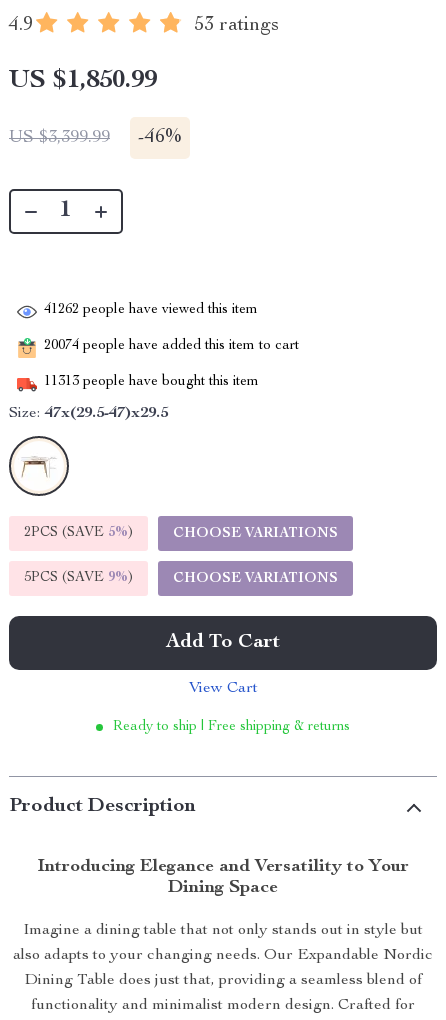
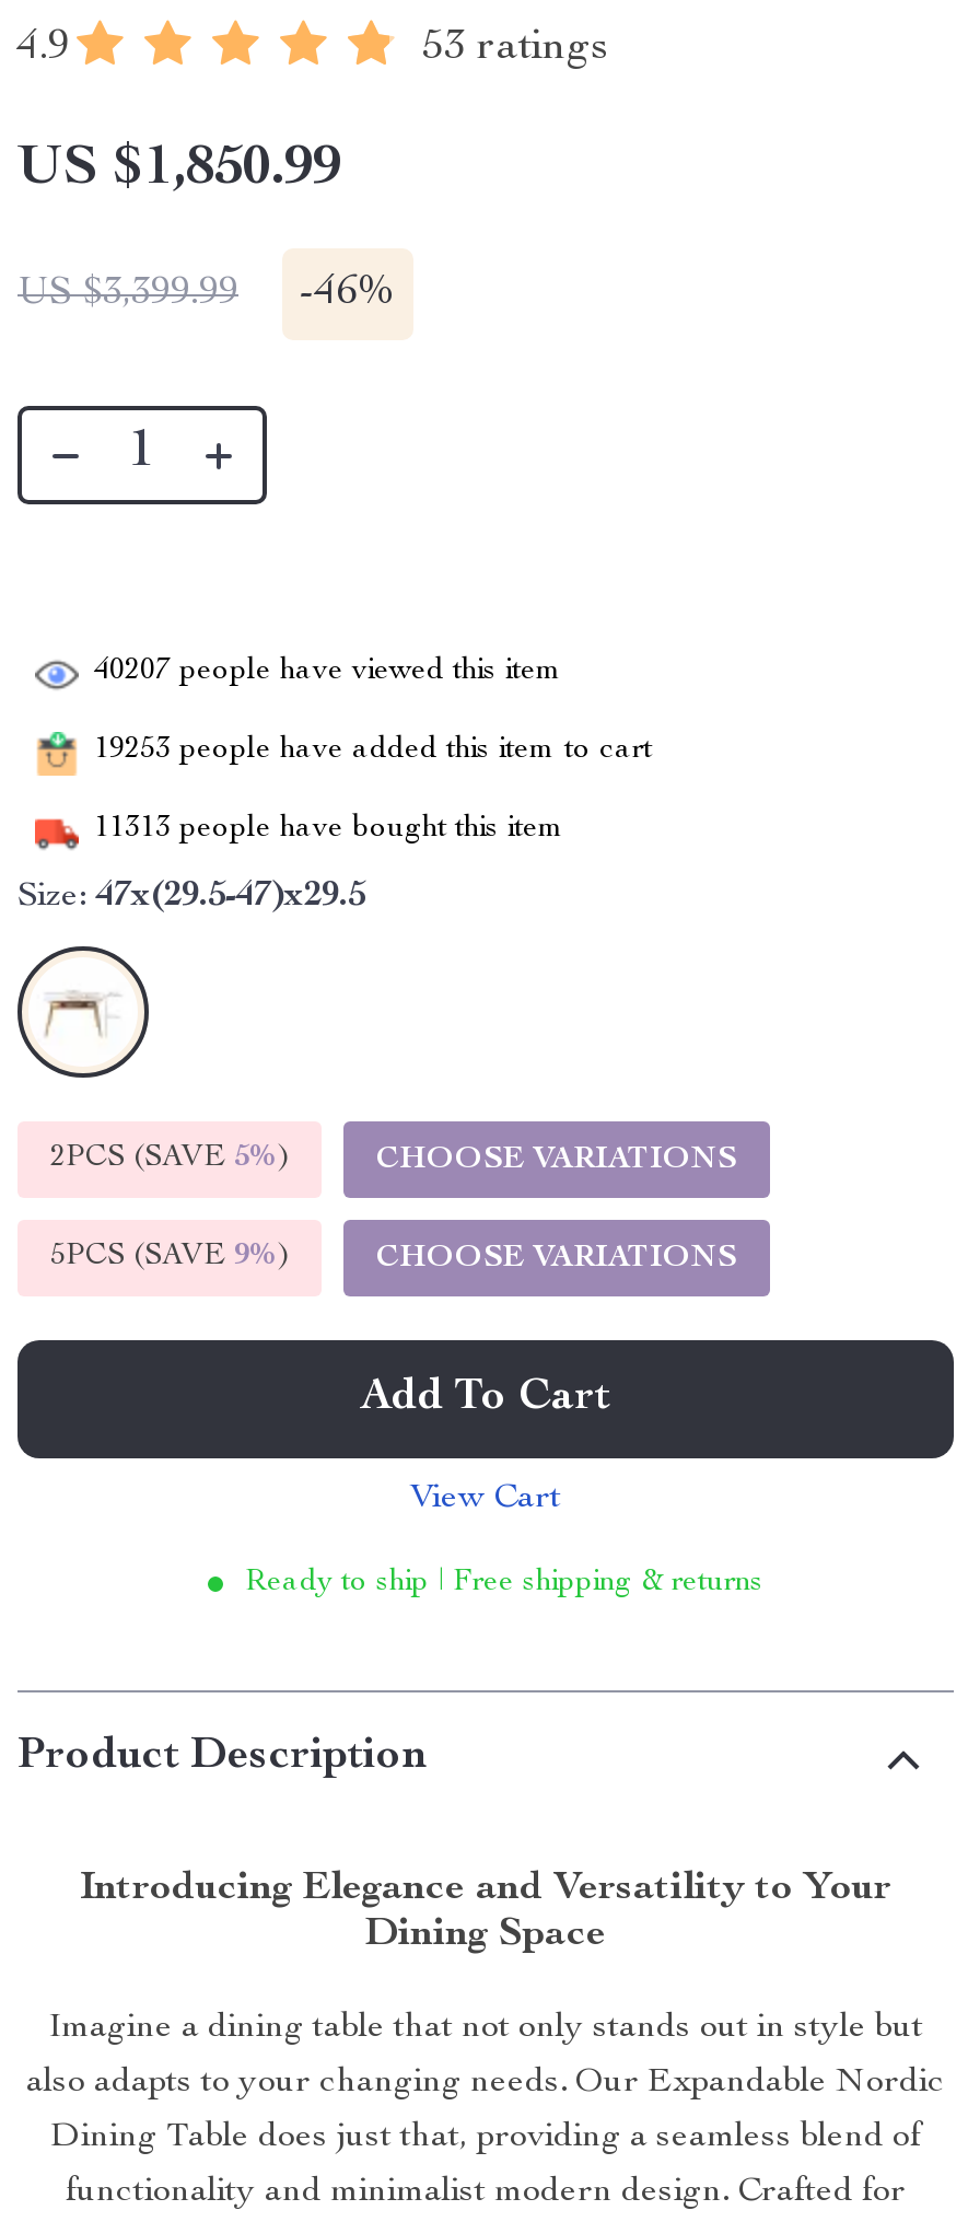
- 41262 people have viewed this item
+ 40207 people have viewed this item

- 20074 people have added this item to cart
+ 19253 people have added this item to cart
